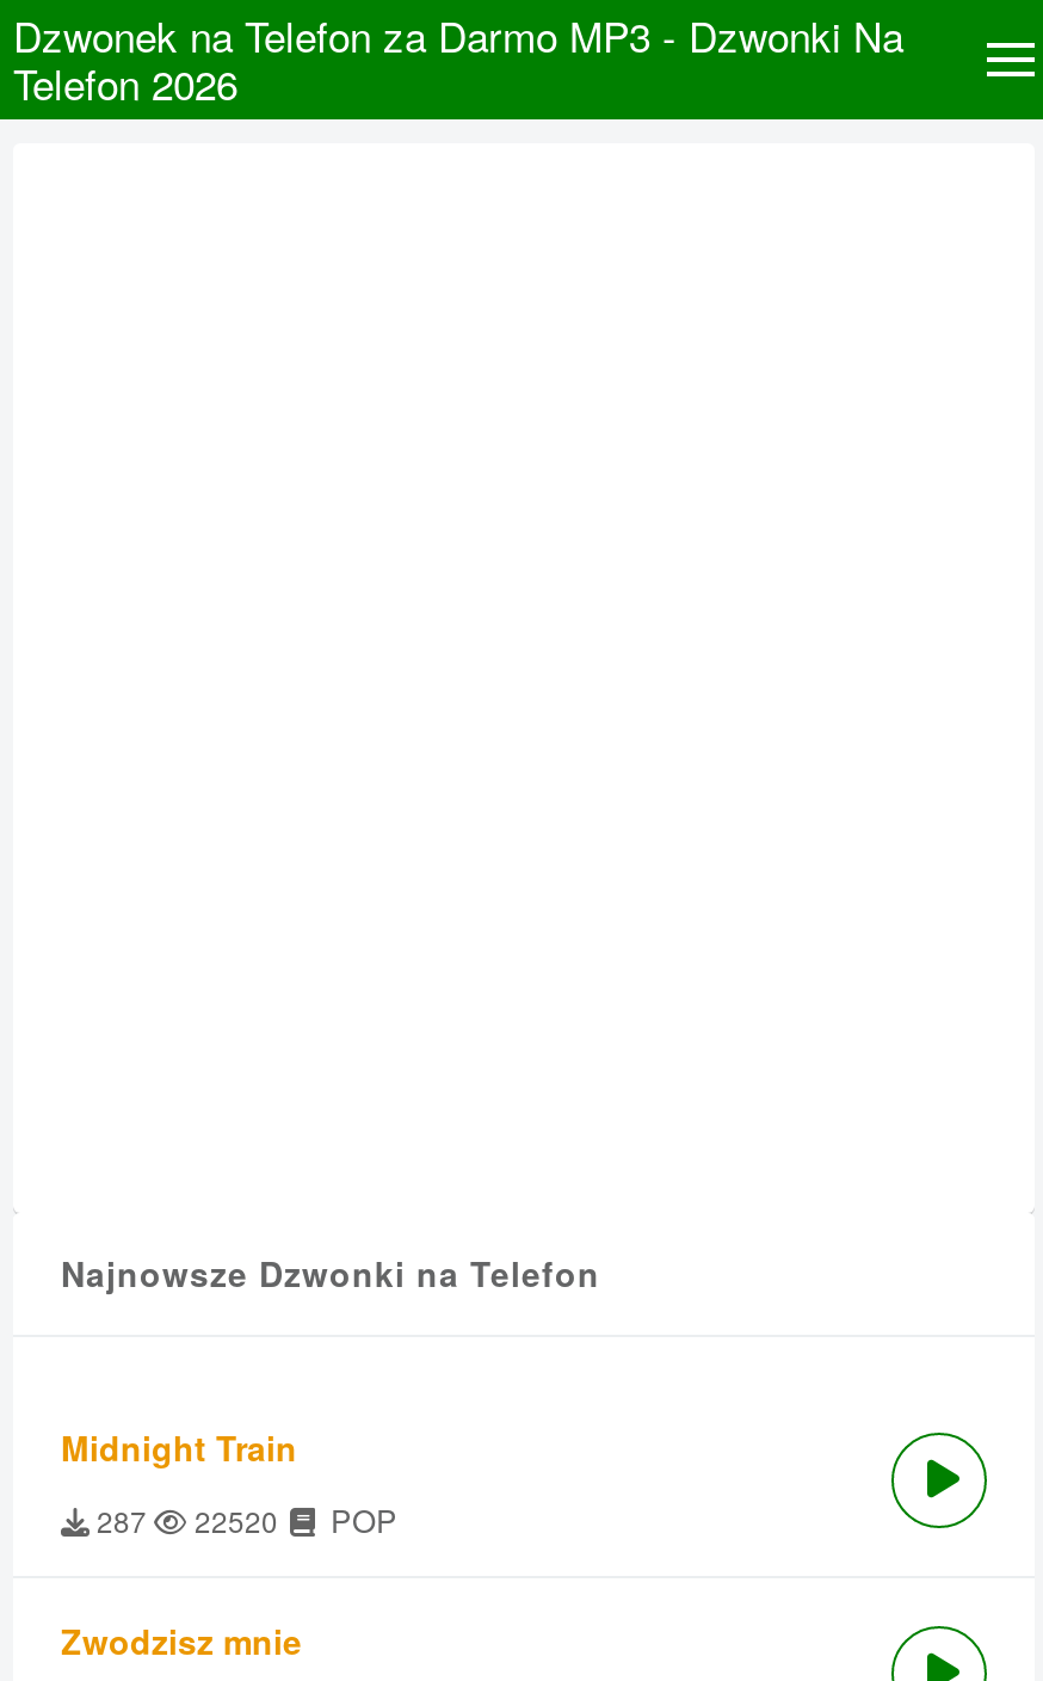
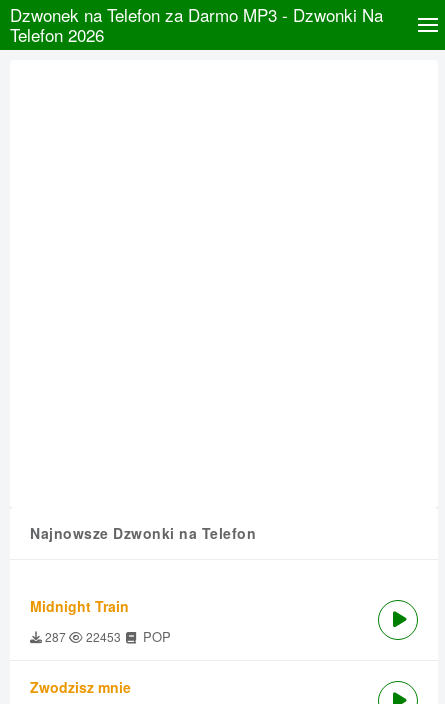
- 287 22520 POP
+ 287 22453 POP
